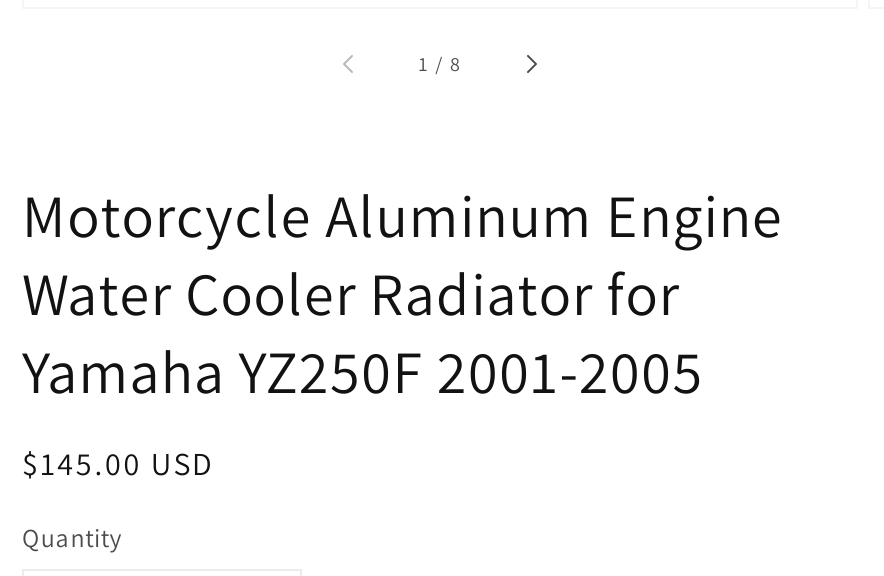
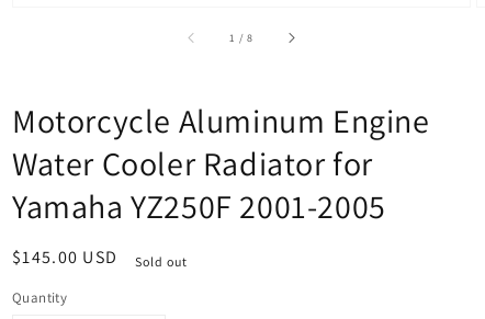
+ Sold out
